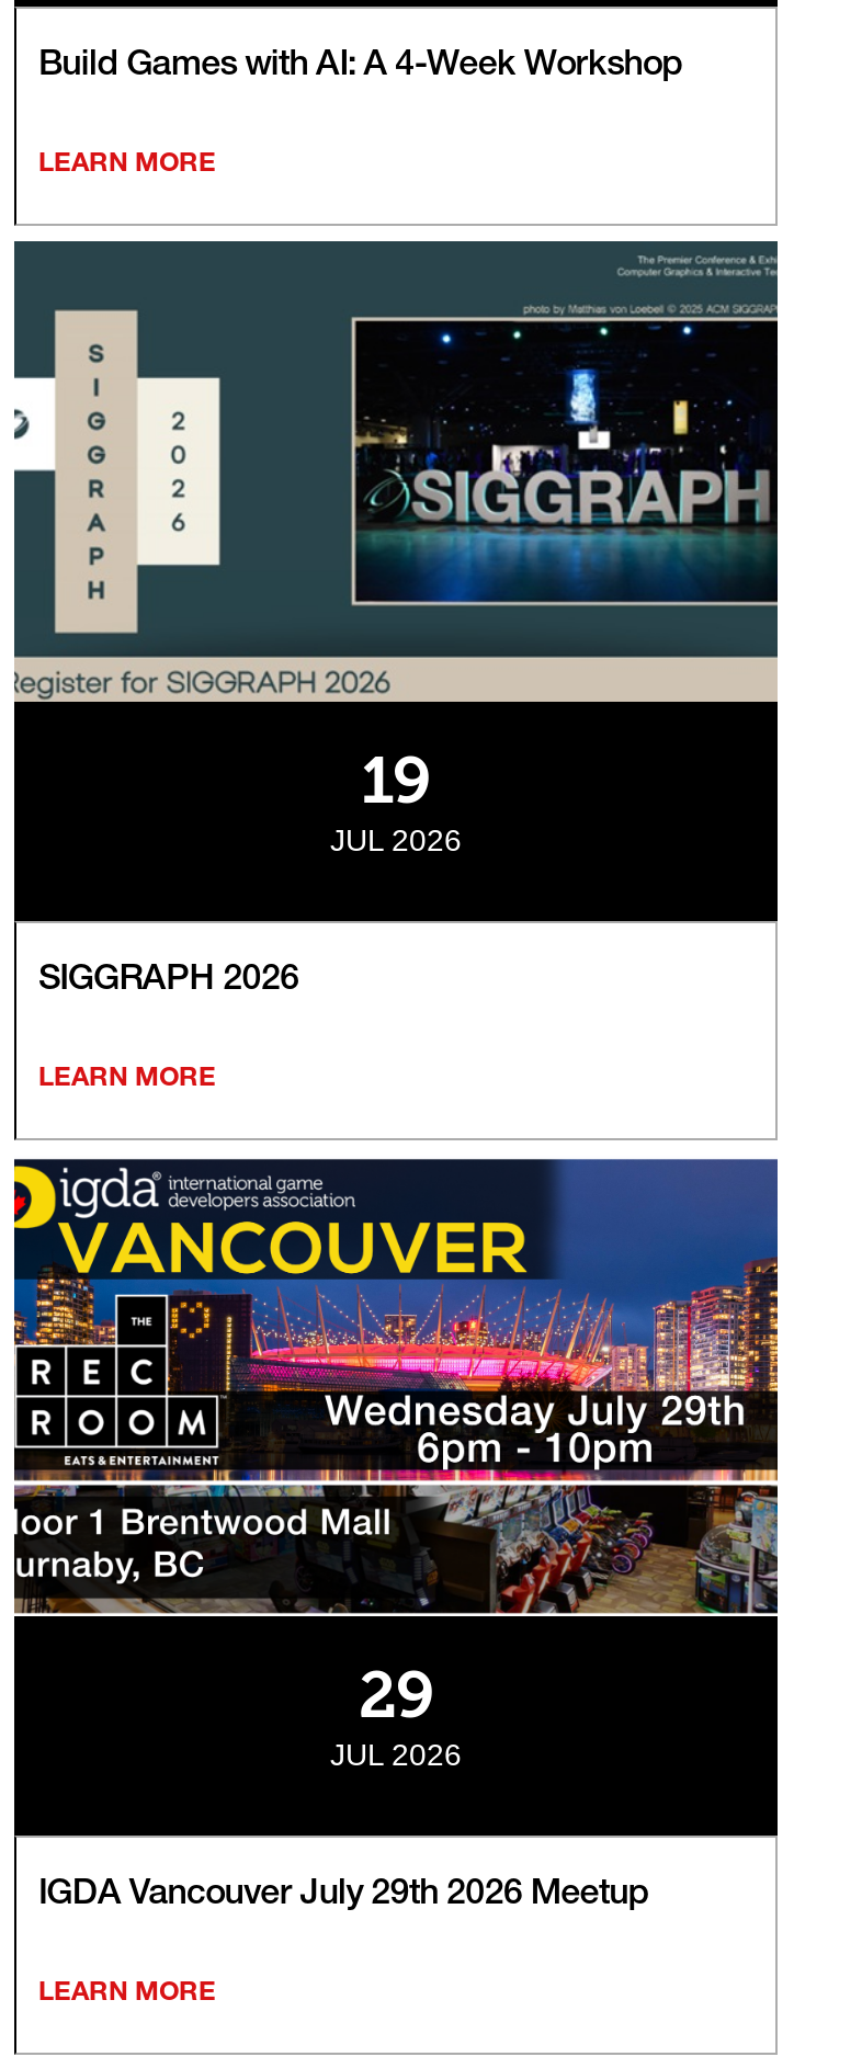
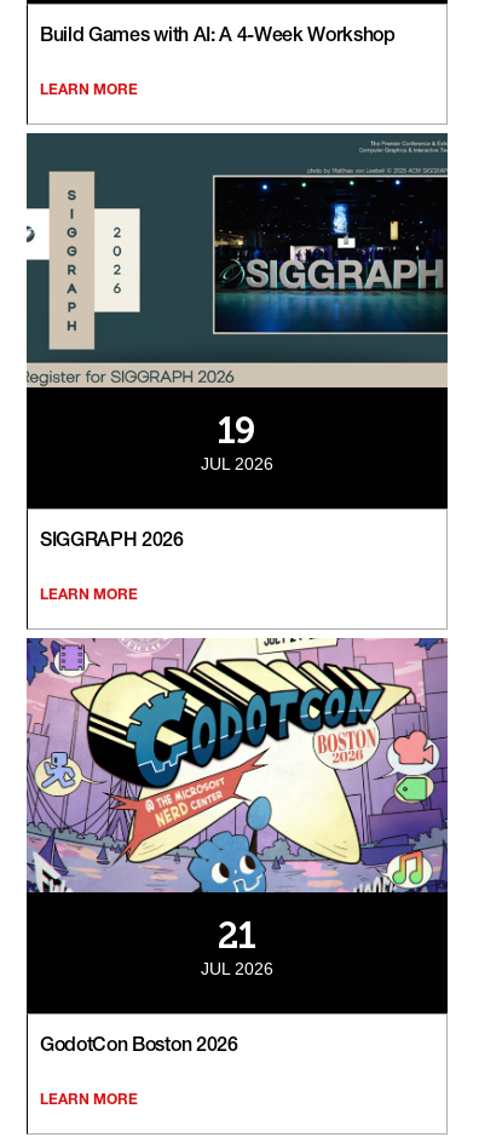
- [image]
- 29
+ [image]
+ 21

- IGDA Vancouver July 29th 2026 Meetup
+ GodotCon Boston 2026
